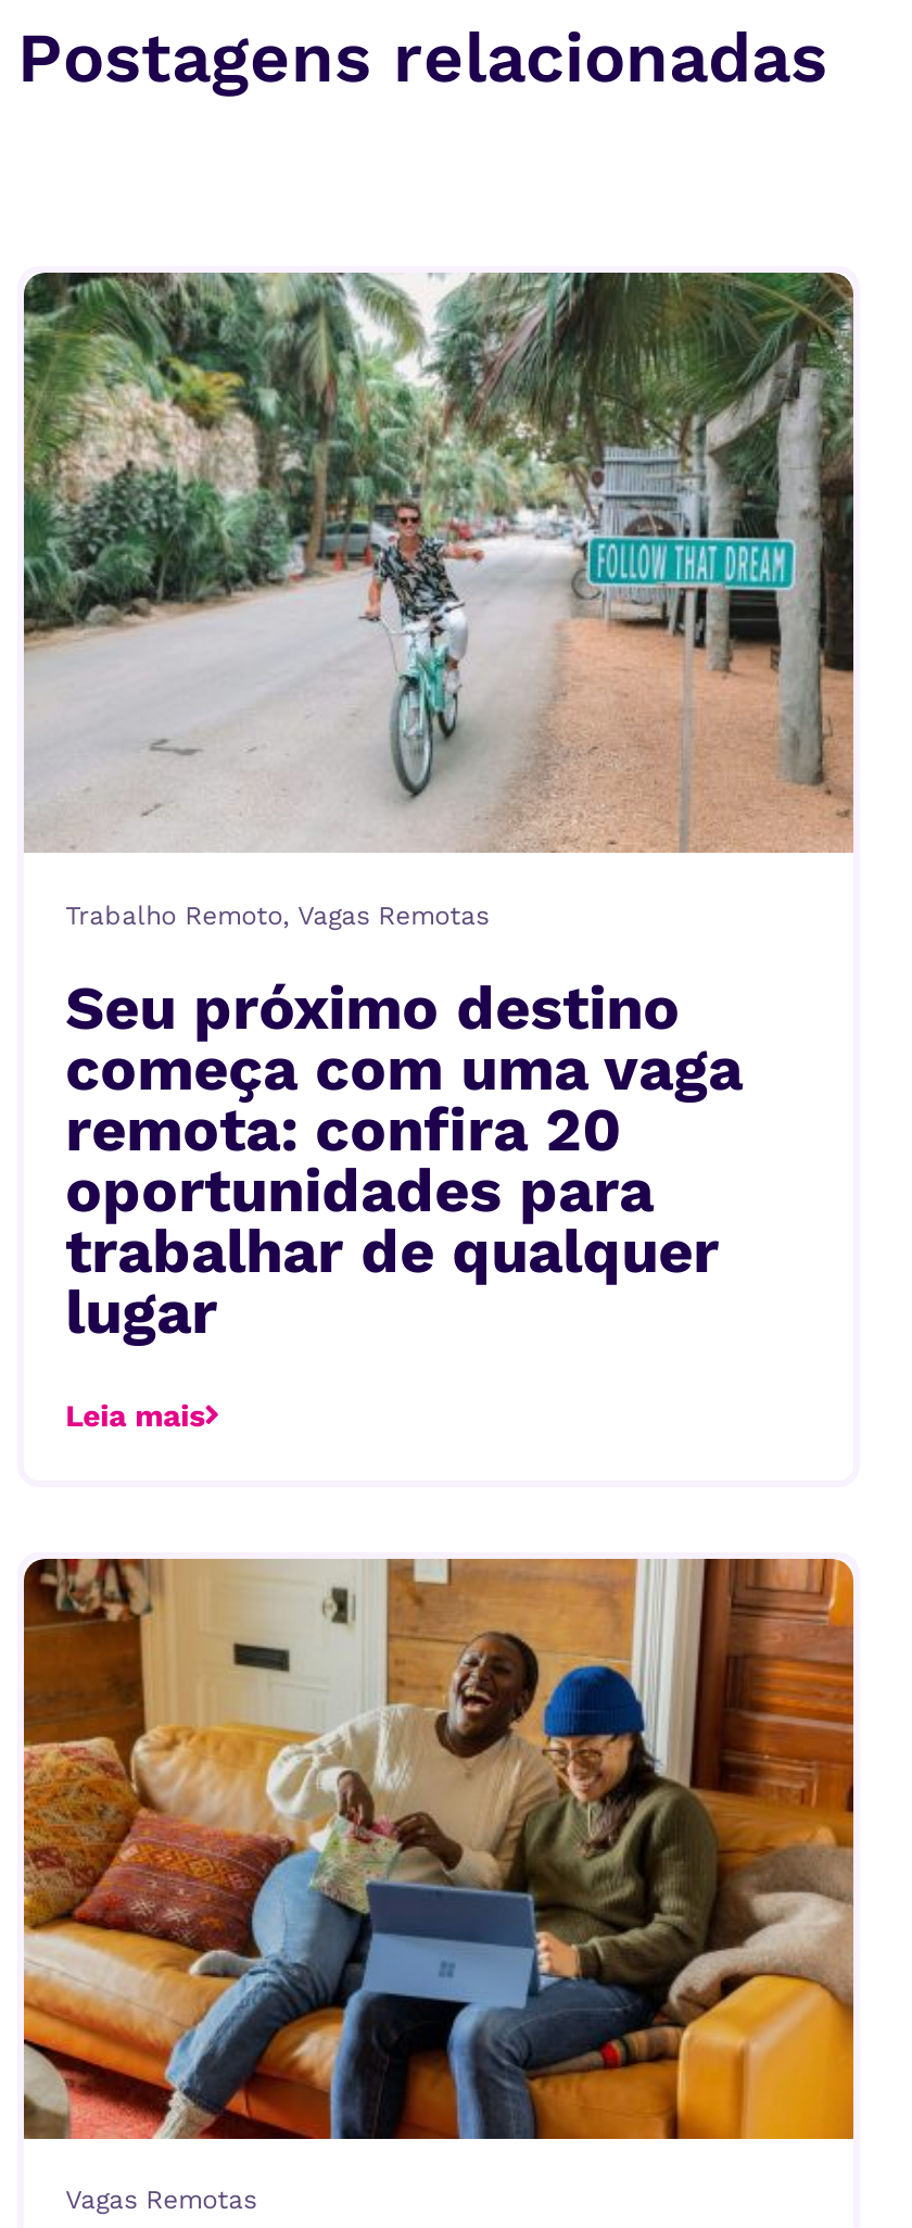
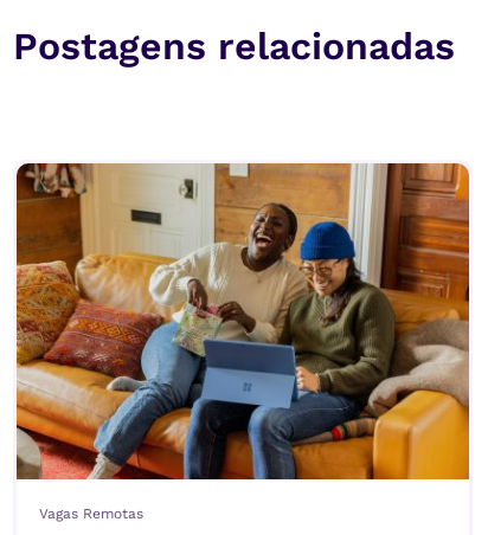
- [image]
- Trabalho Remoto, Vagas Remotas
- Seu próximo destino
- começa com uma vaga
- remota: confira 20
- oportunidades para
- trabalhar de qualquer
- lugar
- Leia mais
